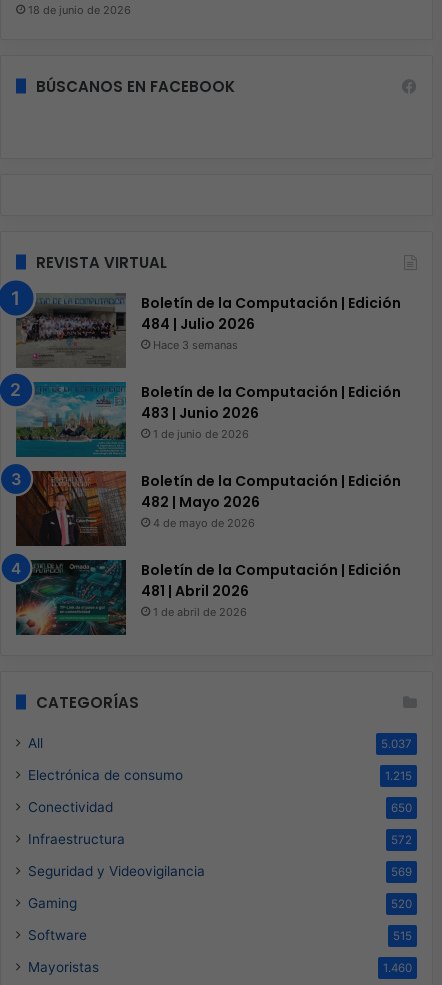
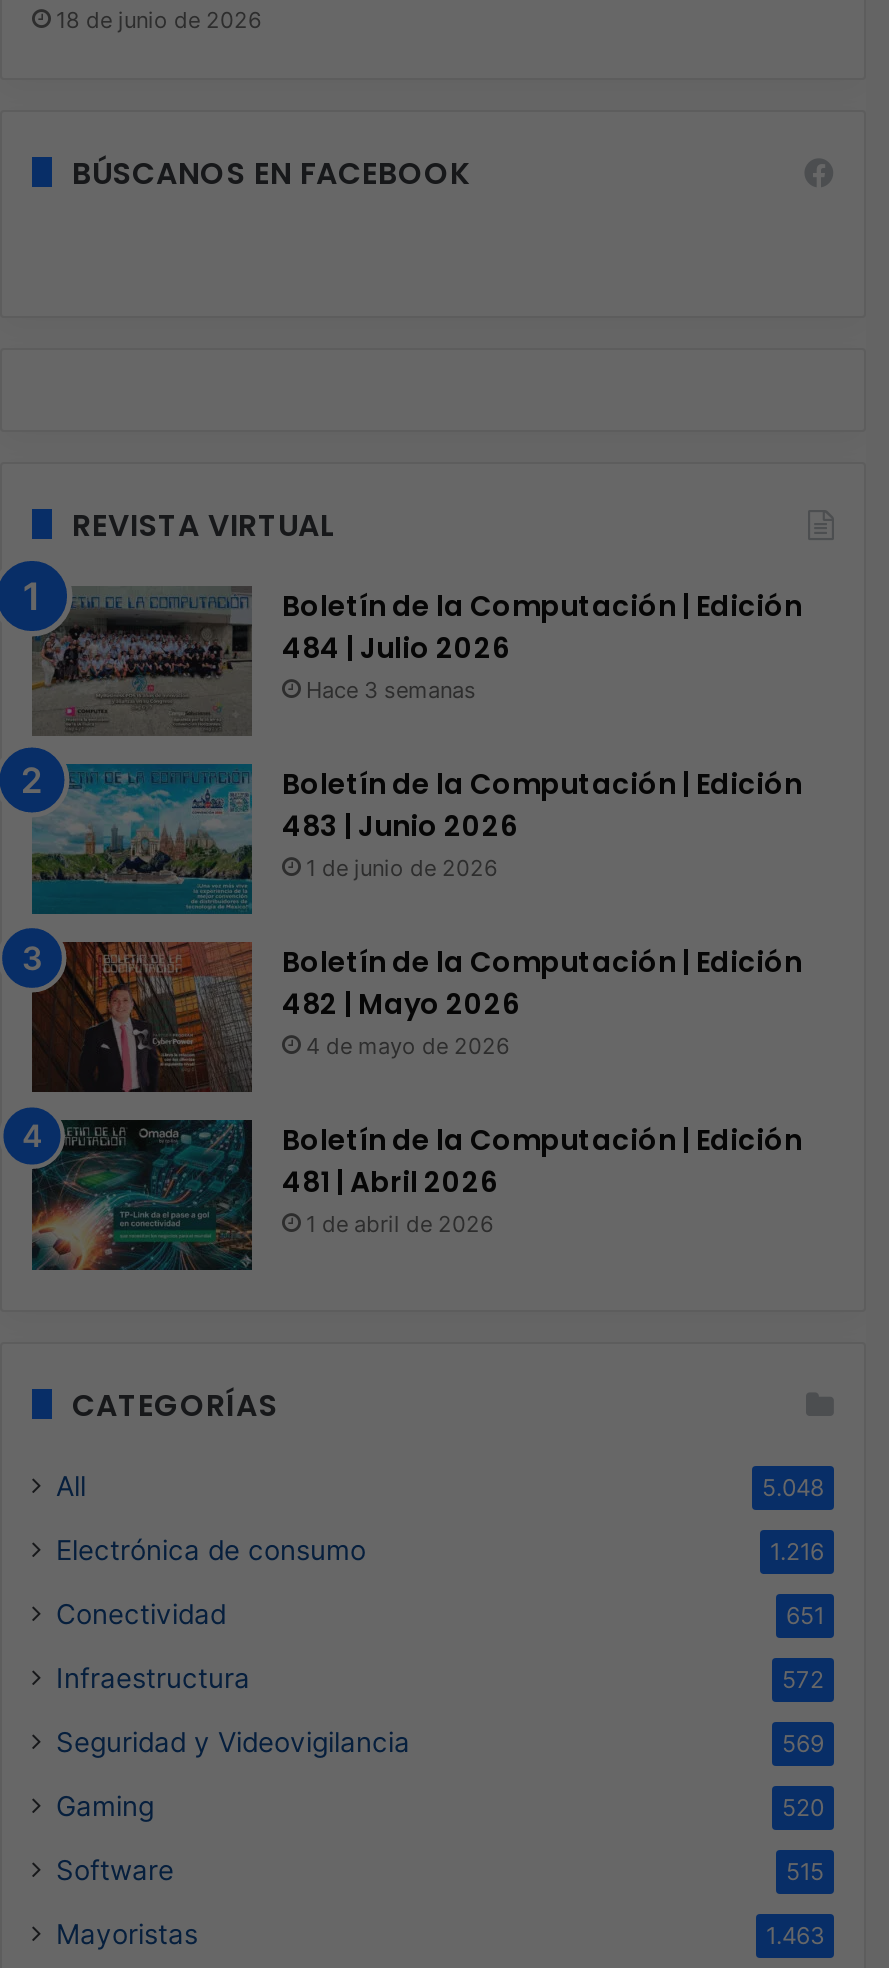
- 5.037
+ 5.048

- 1.215
+ 1.216

- 650
+ 651

- 1.460
+ 1.463
